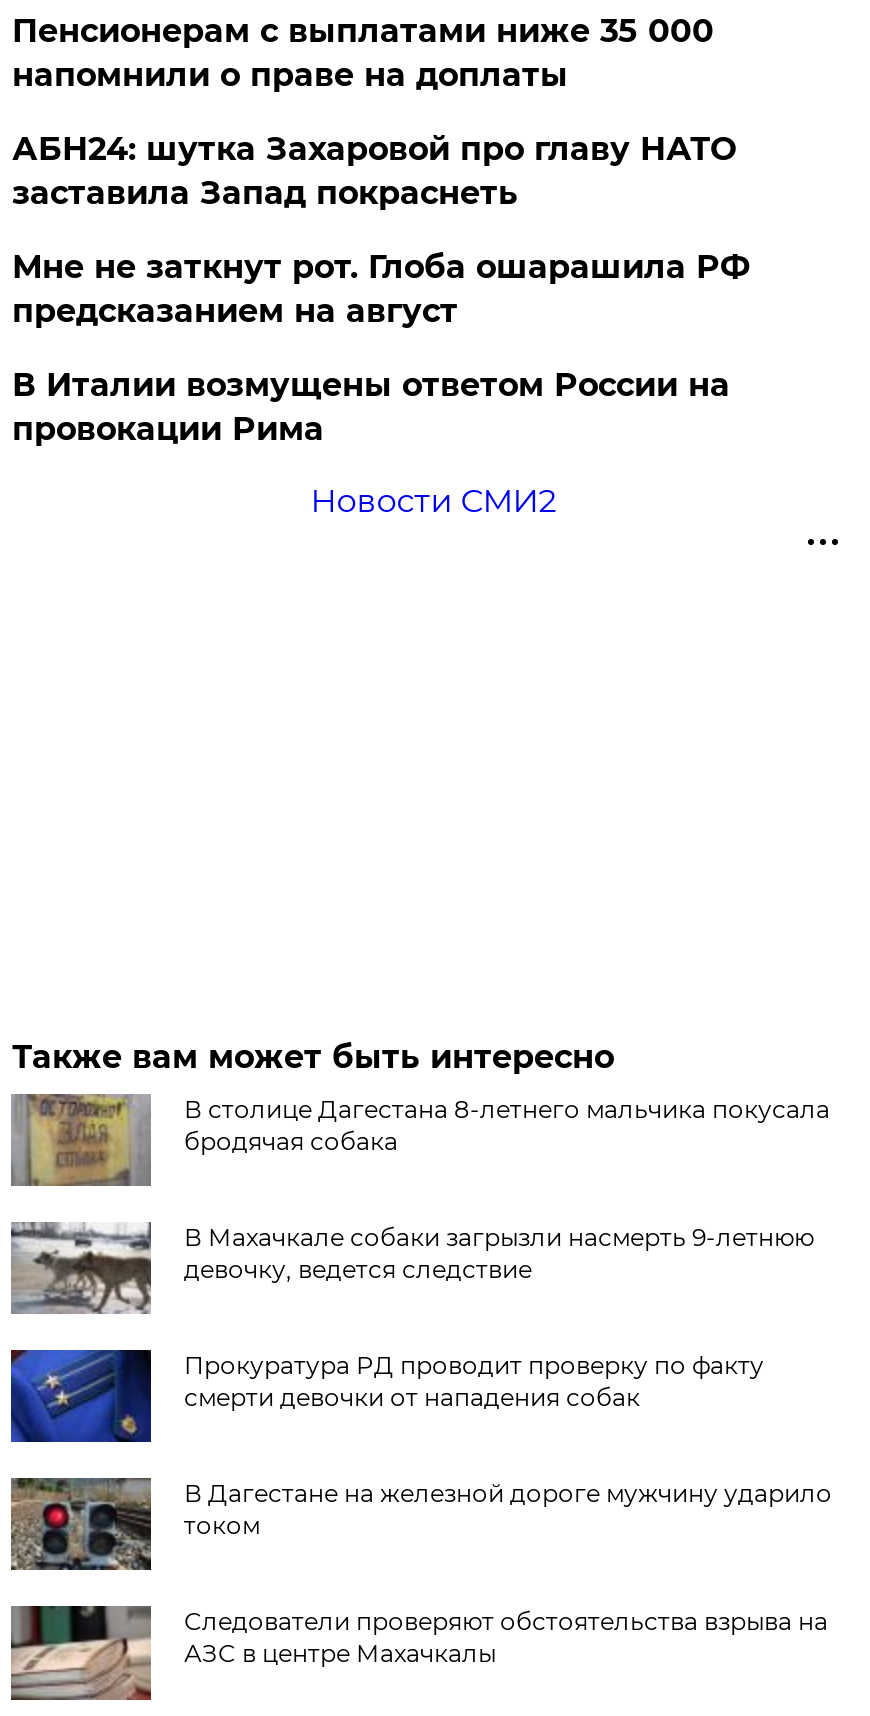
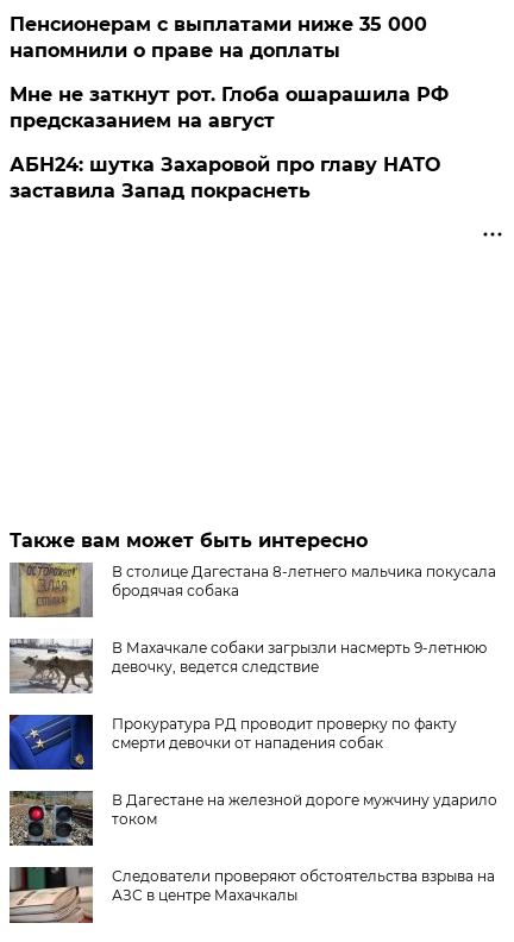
moved down: АБН24: шутка Захаровой про главу НАТО | заставила Запад покраснеть

- В Италии возмущены ответом России на
- провокации Рима
- Новости СМИ2
